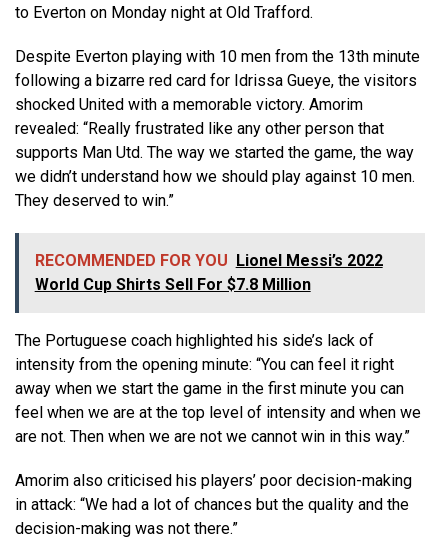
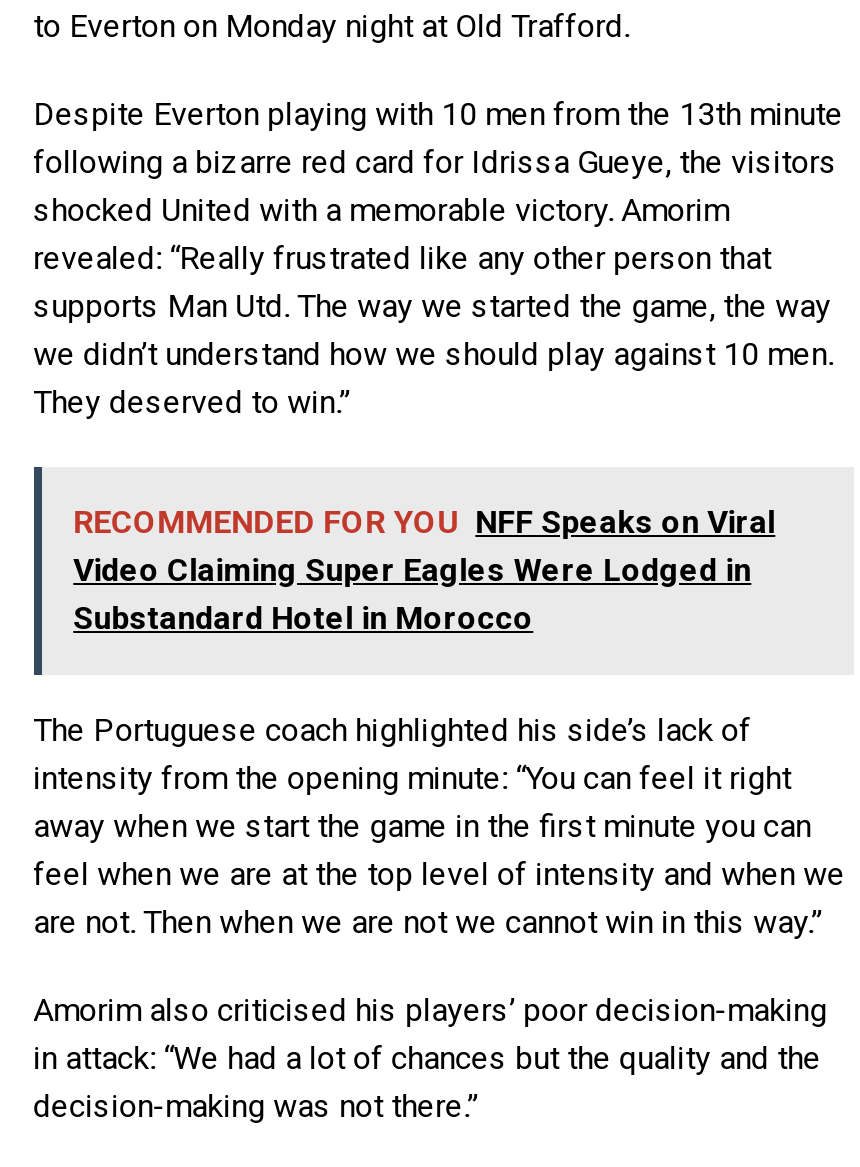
- RECOMMENDED FOR YOU Lionel Messi’s 2022
- World Cup Shirts Sell For $7.8 Million
+ RECOMMENDED FOR YOU NFF Speaks on Viral
+ Video Claiming Super Eagles Were Lodged in
+ Substandard Hotel in Morocco
